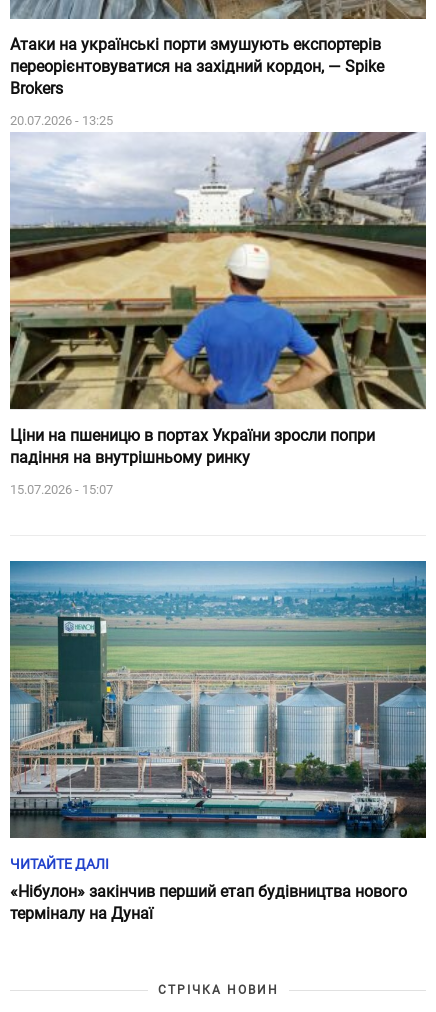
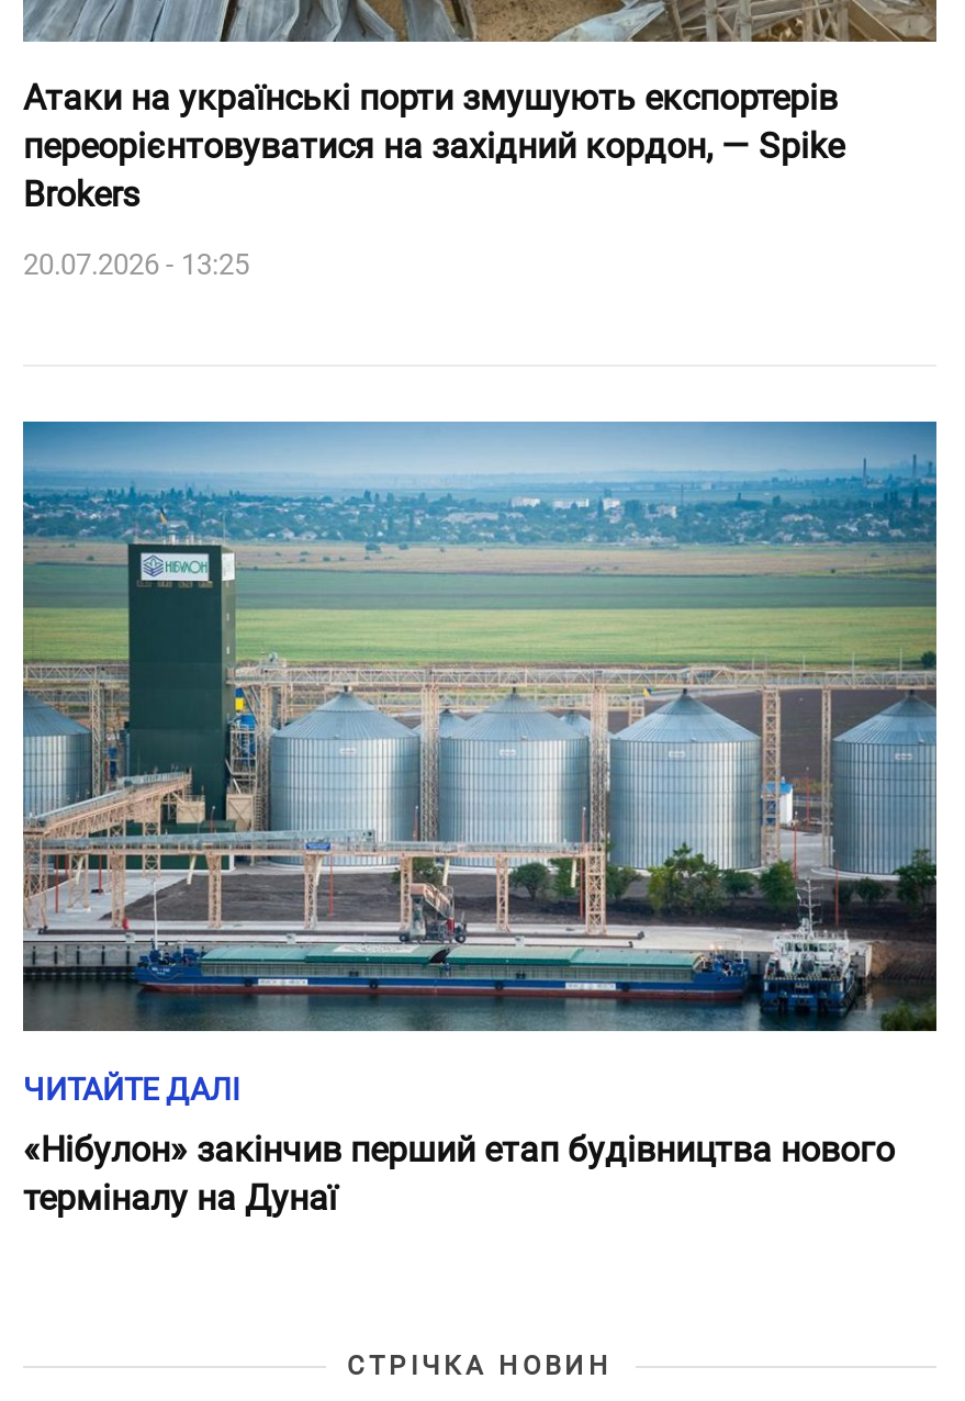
- [image]
- Ціни на пшеницю в портах України зросли попри
- падіння на внутрішньому ринку
- 15.07.2026 - 15:07
